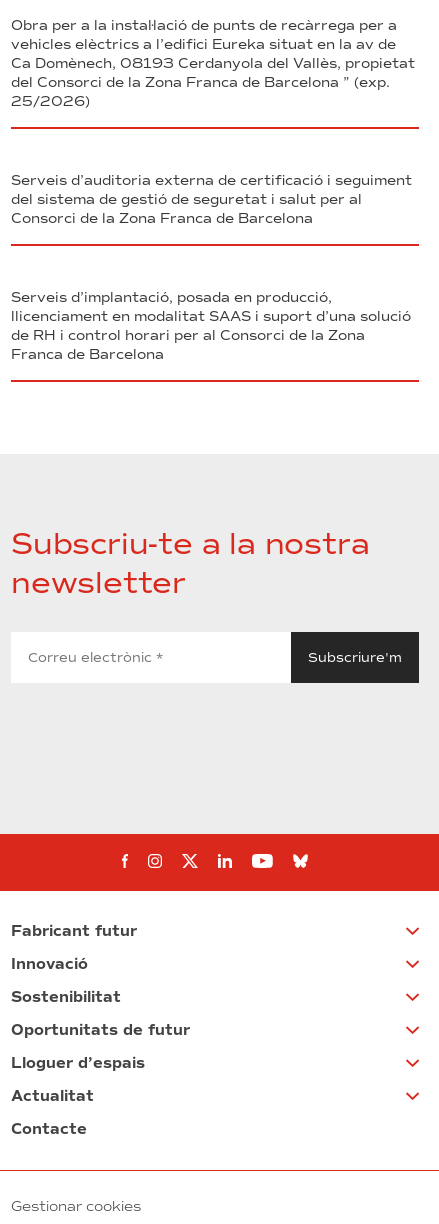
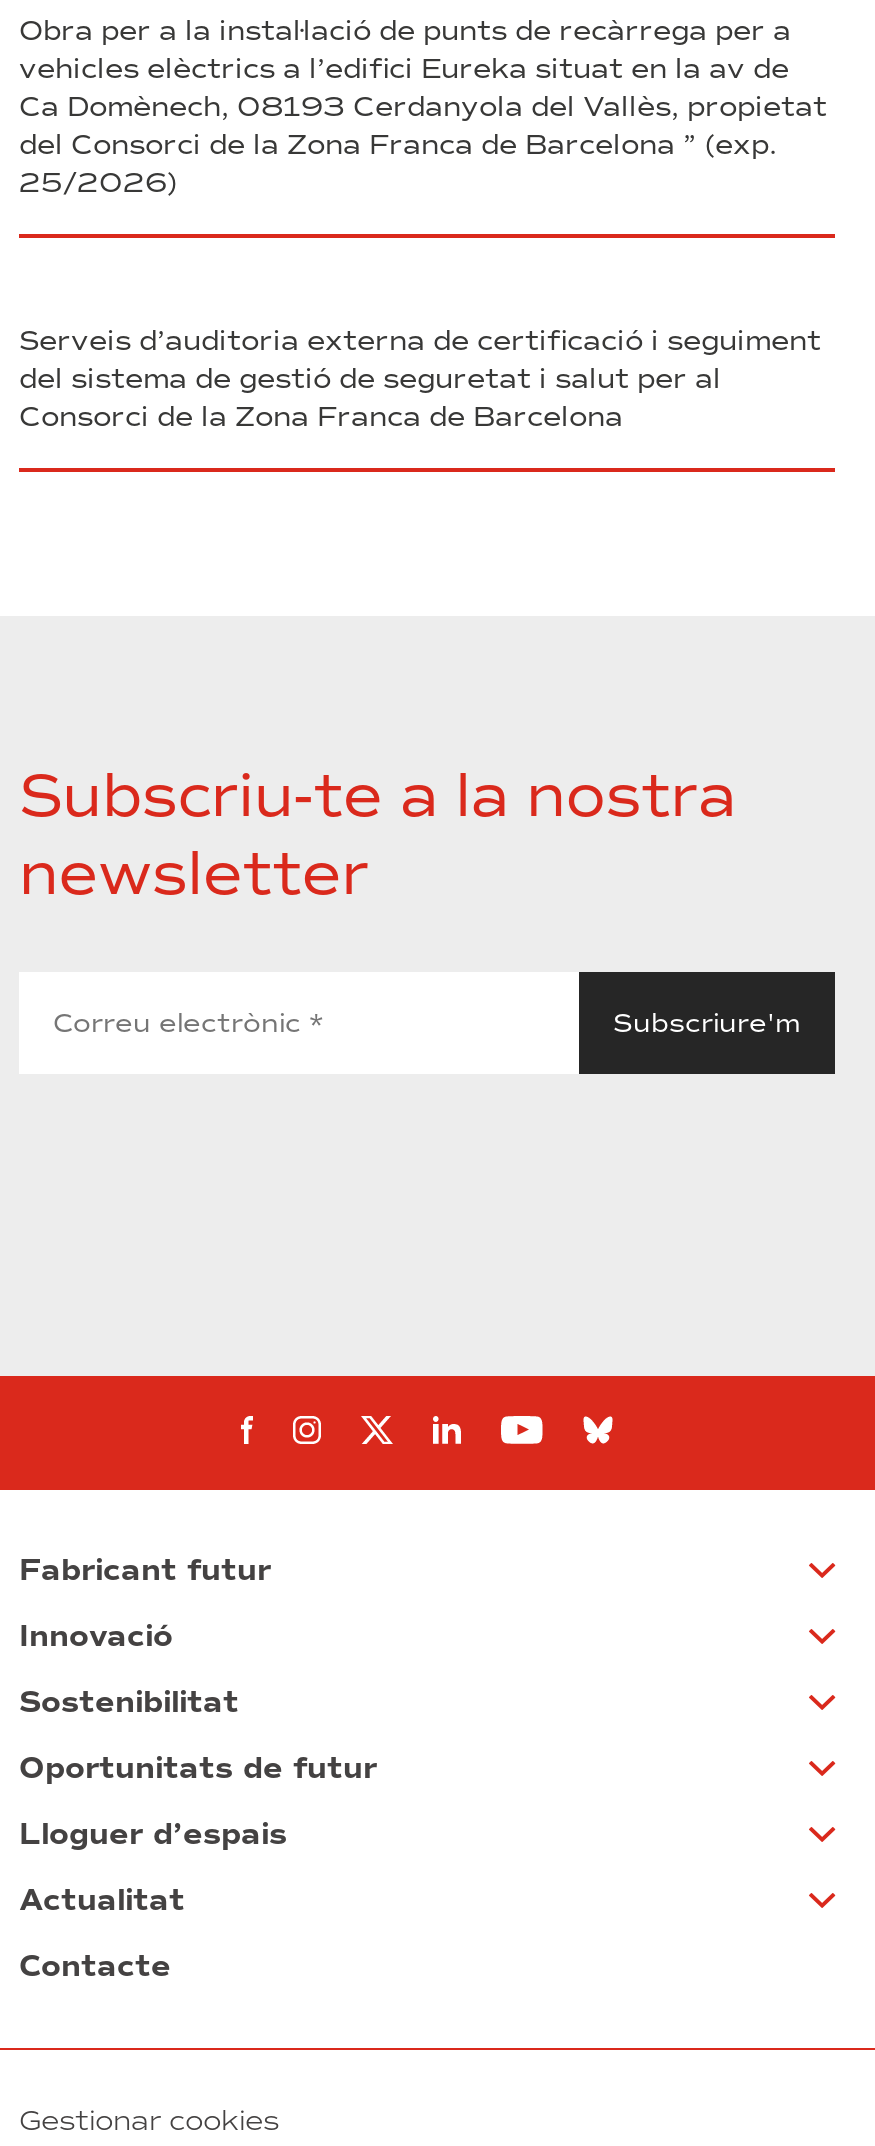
- Serveis d’implantació, posada en producció,
- llicenciament en modalitat SAAS i suport d’una solució
- de RH i control horari per al Consorci de la Zona
- Franca de Barcelona
